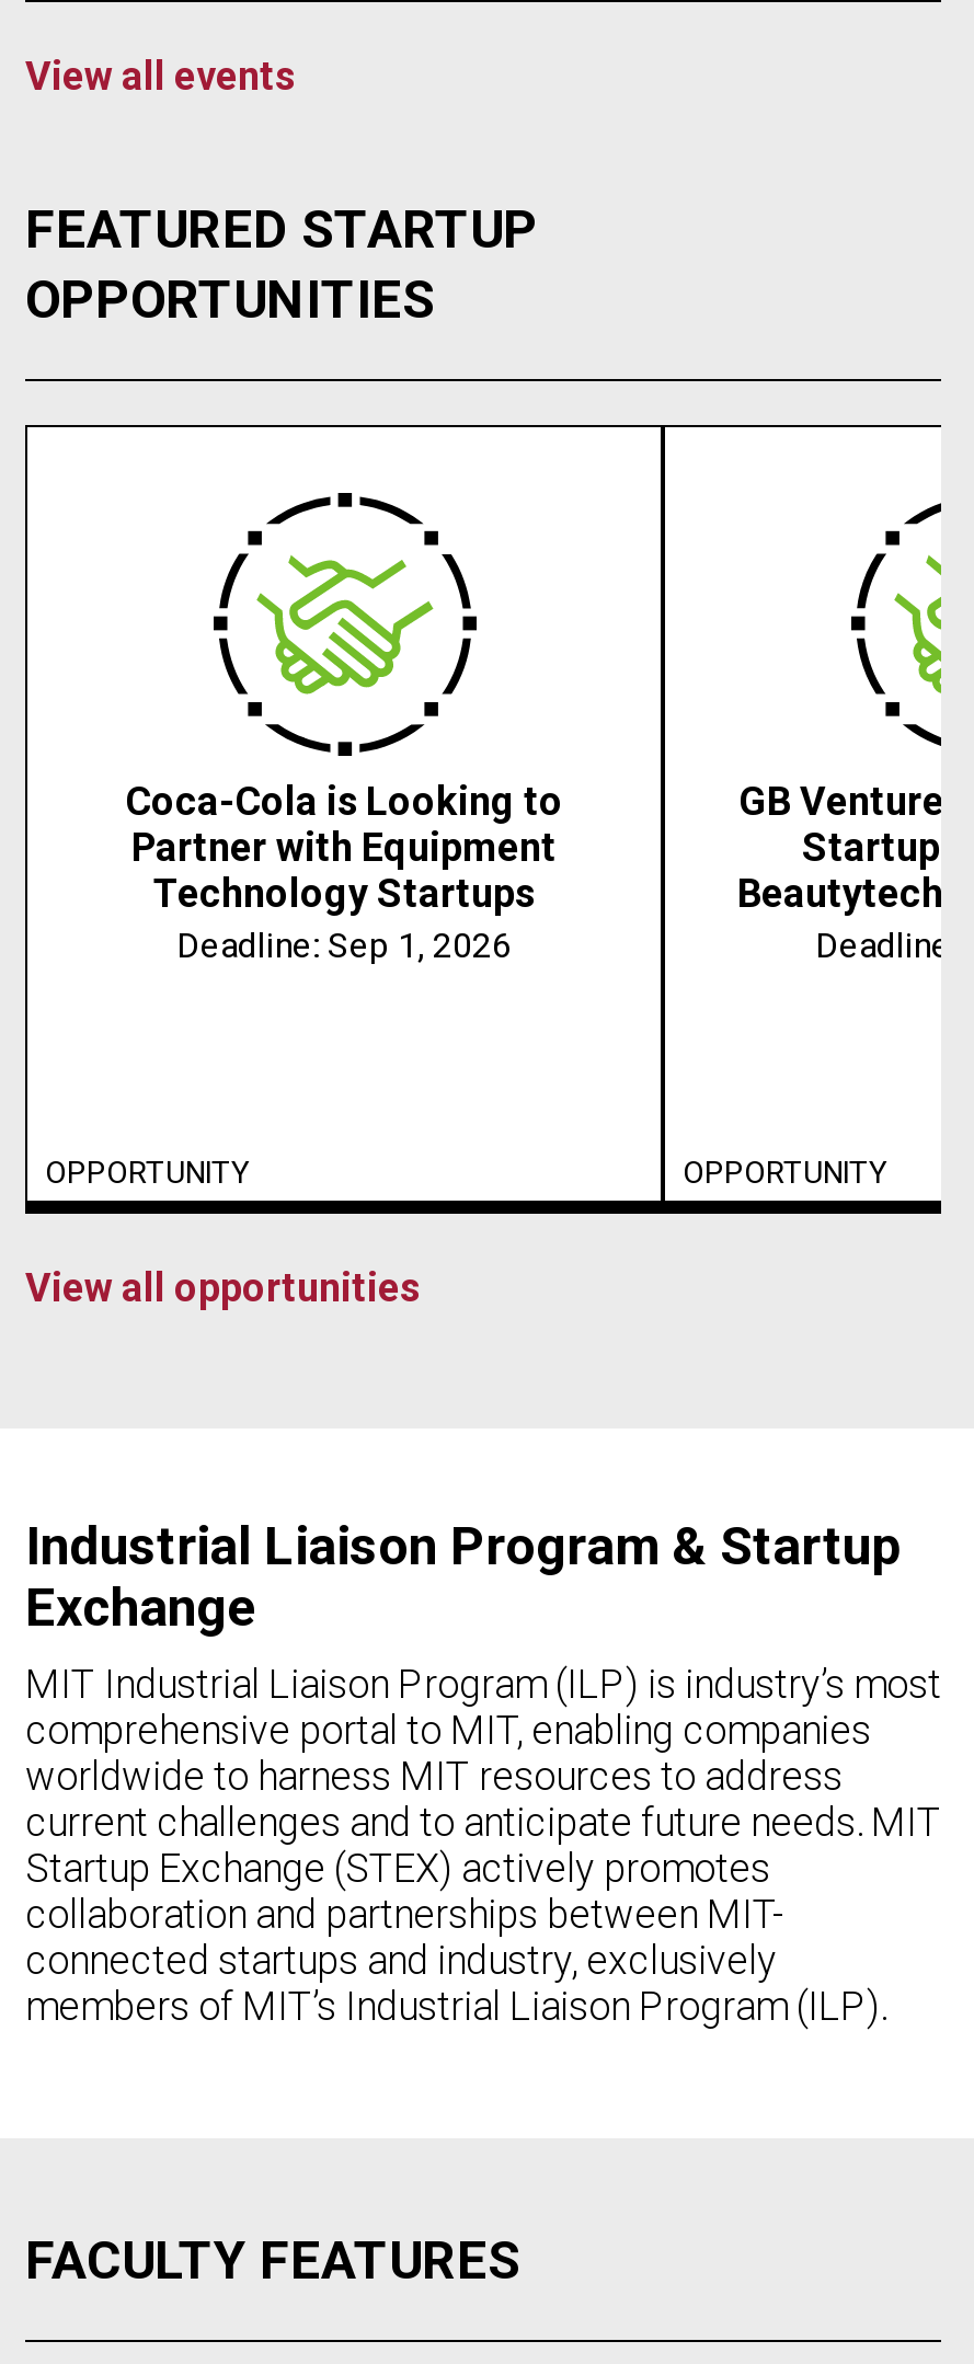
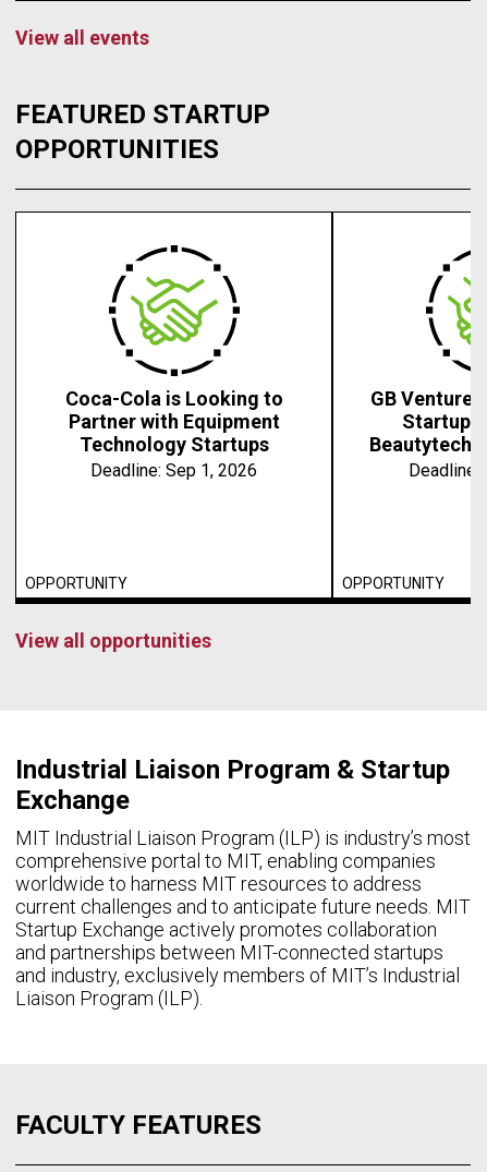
- Startup Exchange (STEX) actively promotes
- collaboration and partnerships between MIT-
- connected startups and industry, exclusively
- members of MIT’s Industrial Liaison Program (ILP).
+ Startup Exchange actively promotes collaboration
+ and partnerships between MIT-connected startups
+ and industry, exclusively members of MIT’s Industrial
+ Liaison Program (ILP).
